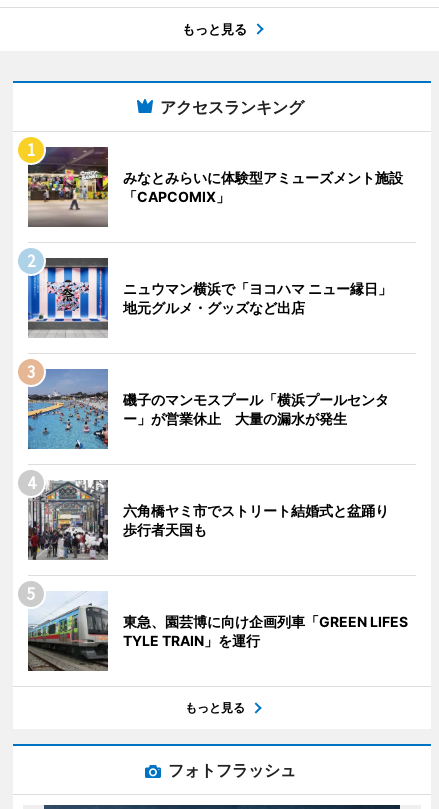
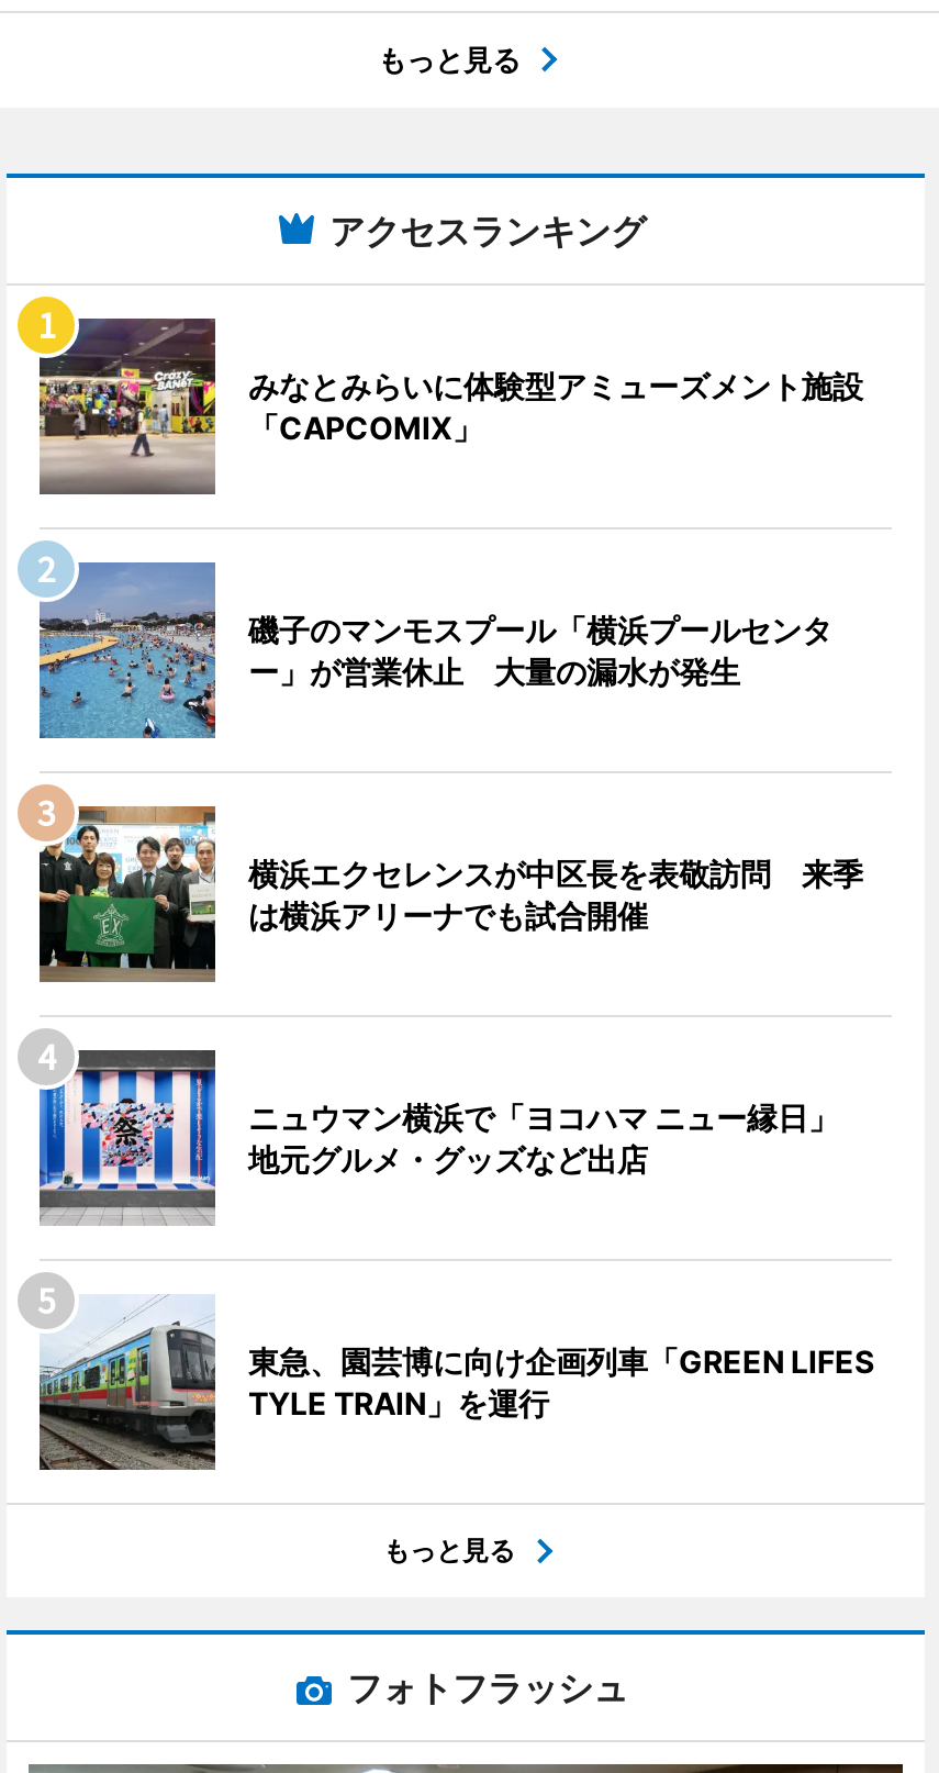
+ [image]
+ 横浜エクセレンスが中区長を表敬訪問 来季
+ は横浜アリーナでも試合開催

moved down: [image] | ニュウマン横浜で「ヨコハマ ニュー縁日」 | 地元グルメ・グッズなど出店

moved up: [image] | 磯子のマンモスプール「横浜プールセンタ | ー」が営業休止 大量の漏水が発生

- [image]
- 六角橋ヤミ市でストリート結婚式と盆踊り
- 歩行者天国も
